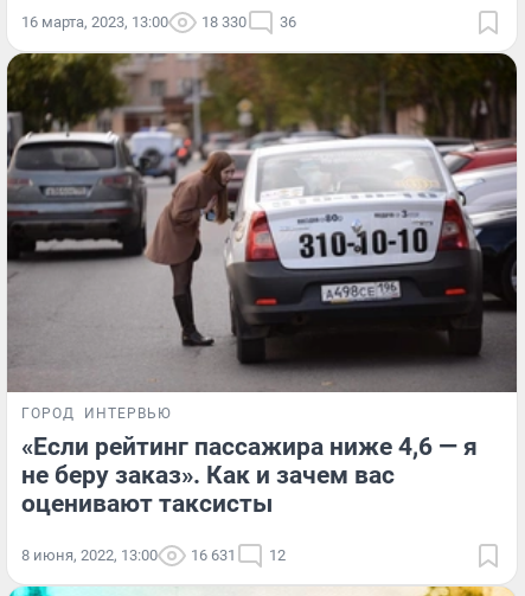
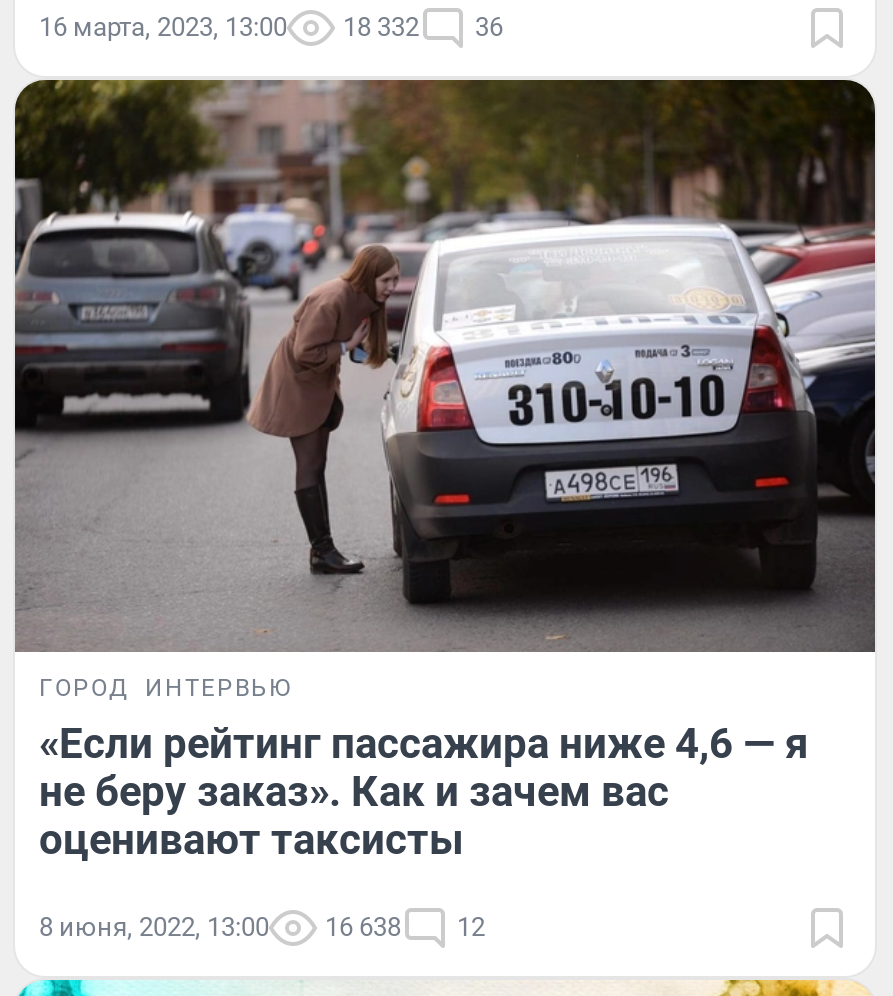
- 16 марта, 2023, 13:00 18 330 36
+ 16 марта, 2023, 13:00 18 332 36

- 8 июня, 2022, 13:00 16 631 12
+ 8 июня, 2022, 13:00 16 638 12
